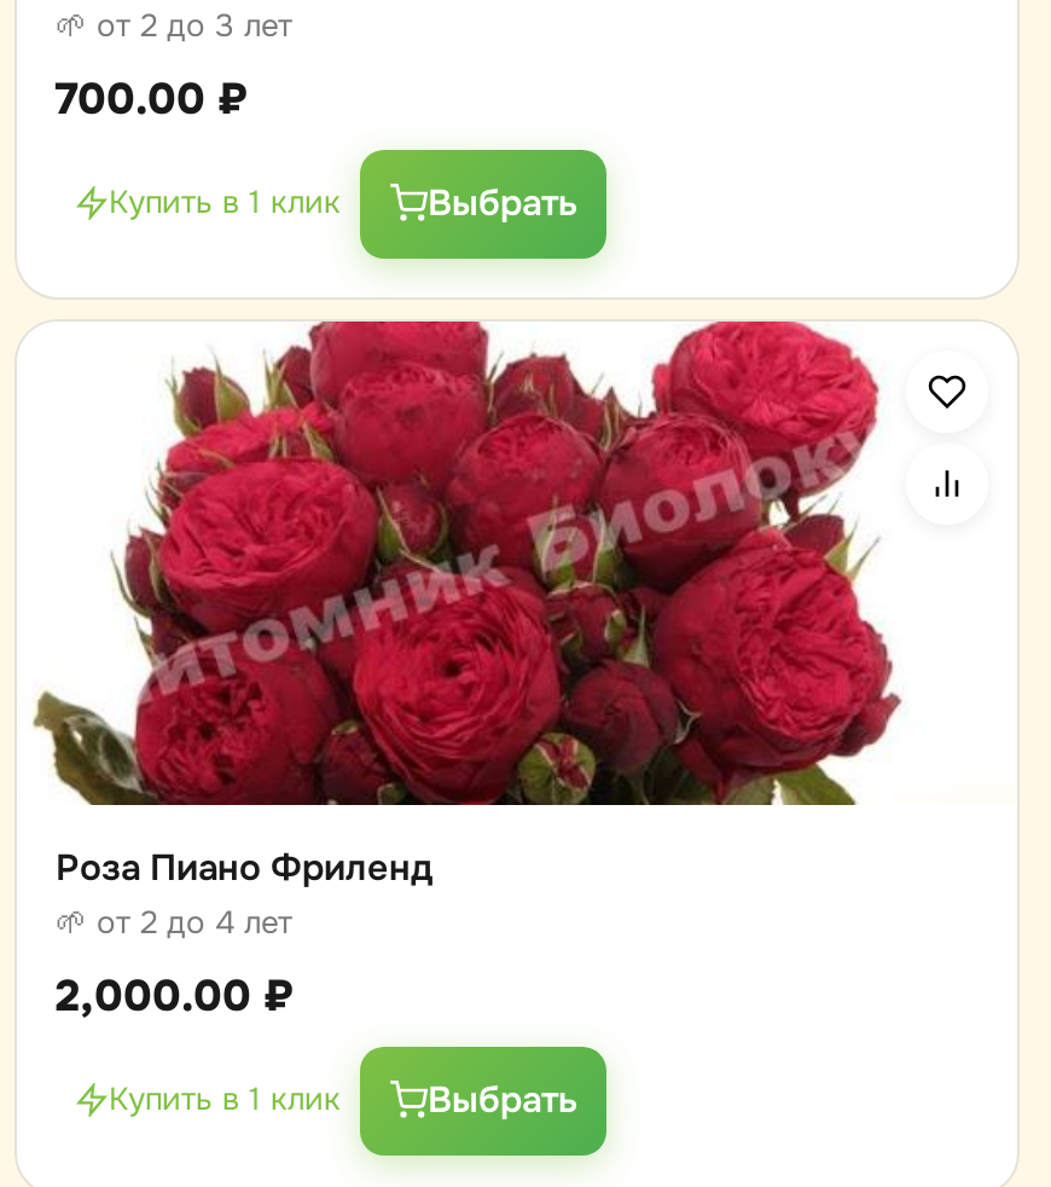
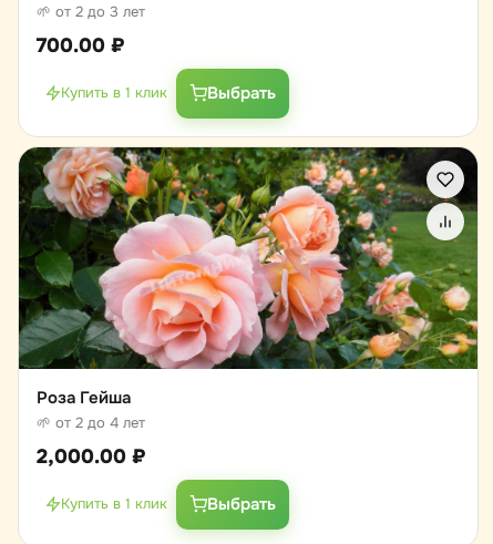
- [image]
- Роза Пиано Фриленд
+ [image]
+ Роза Гейша
